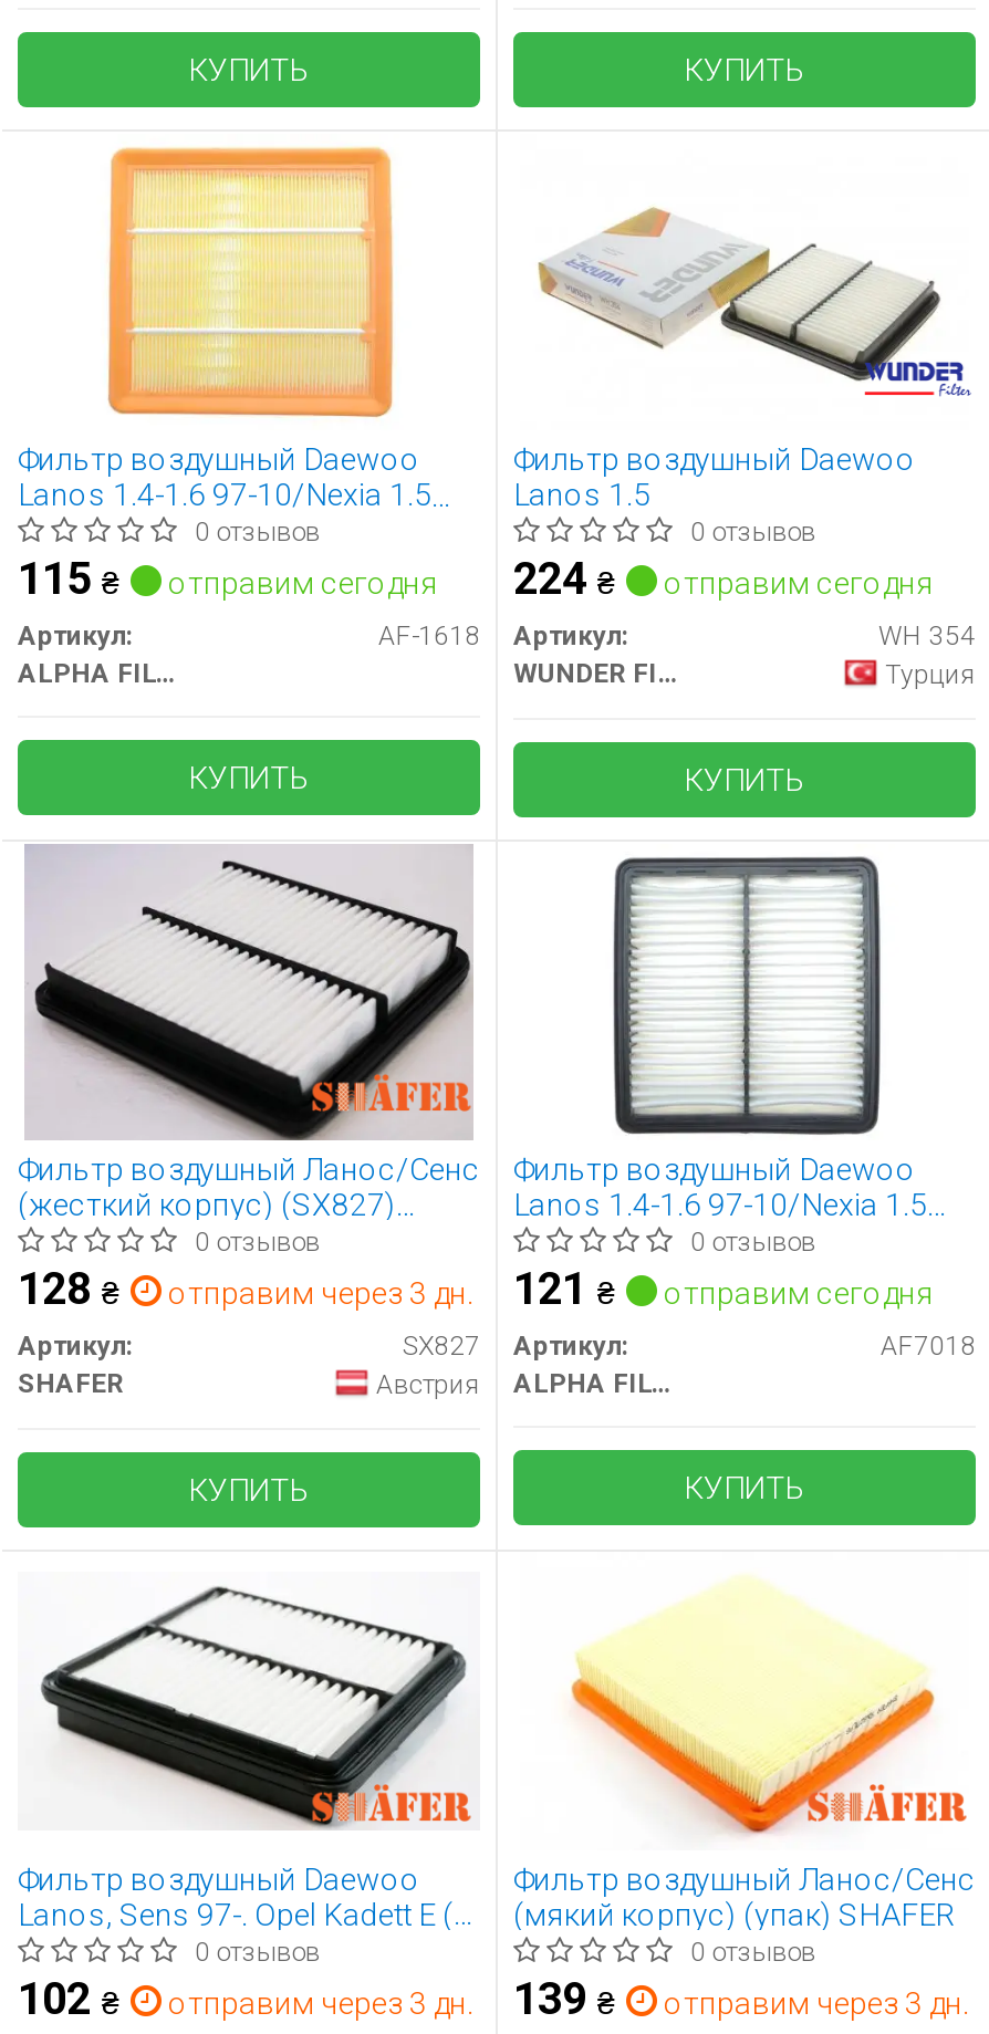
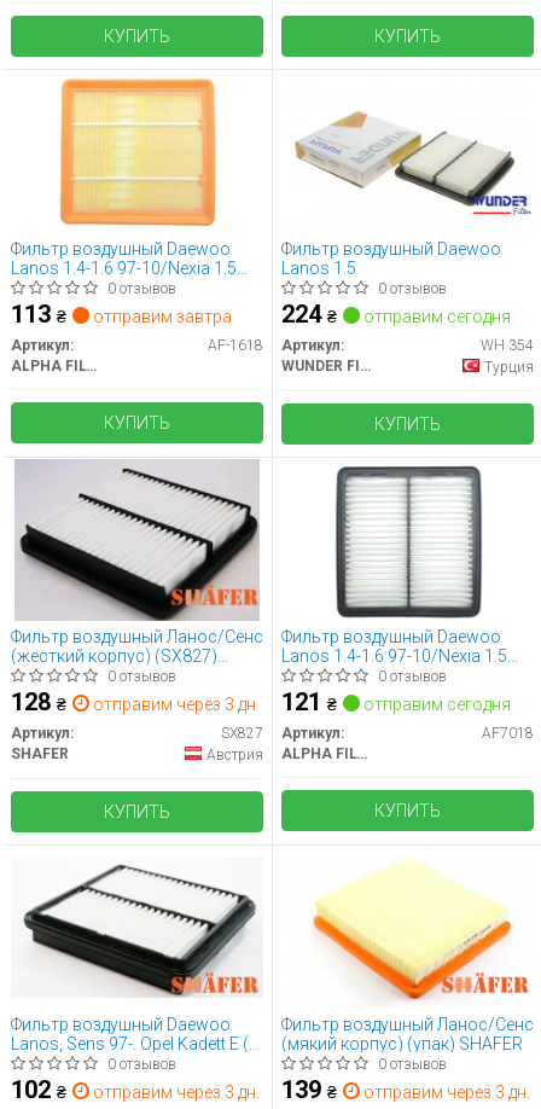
- 115 ₴
+ 113 ₴

- отправим сегодня
+ отправим завтра
